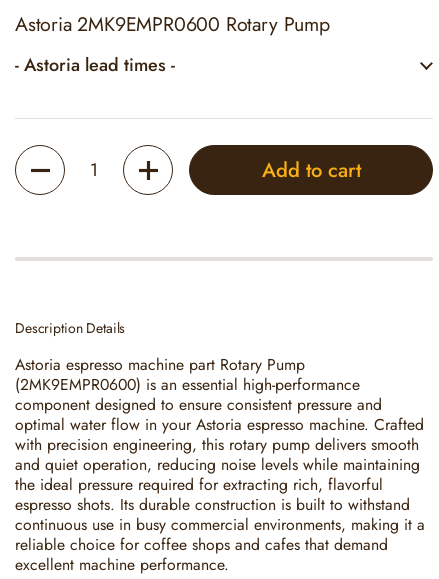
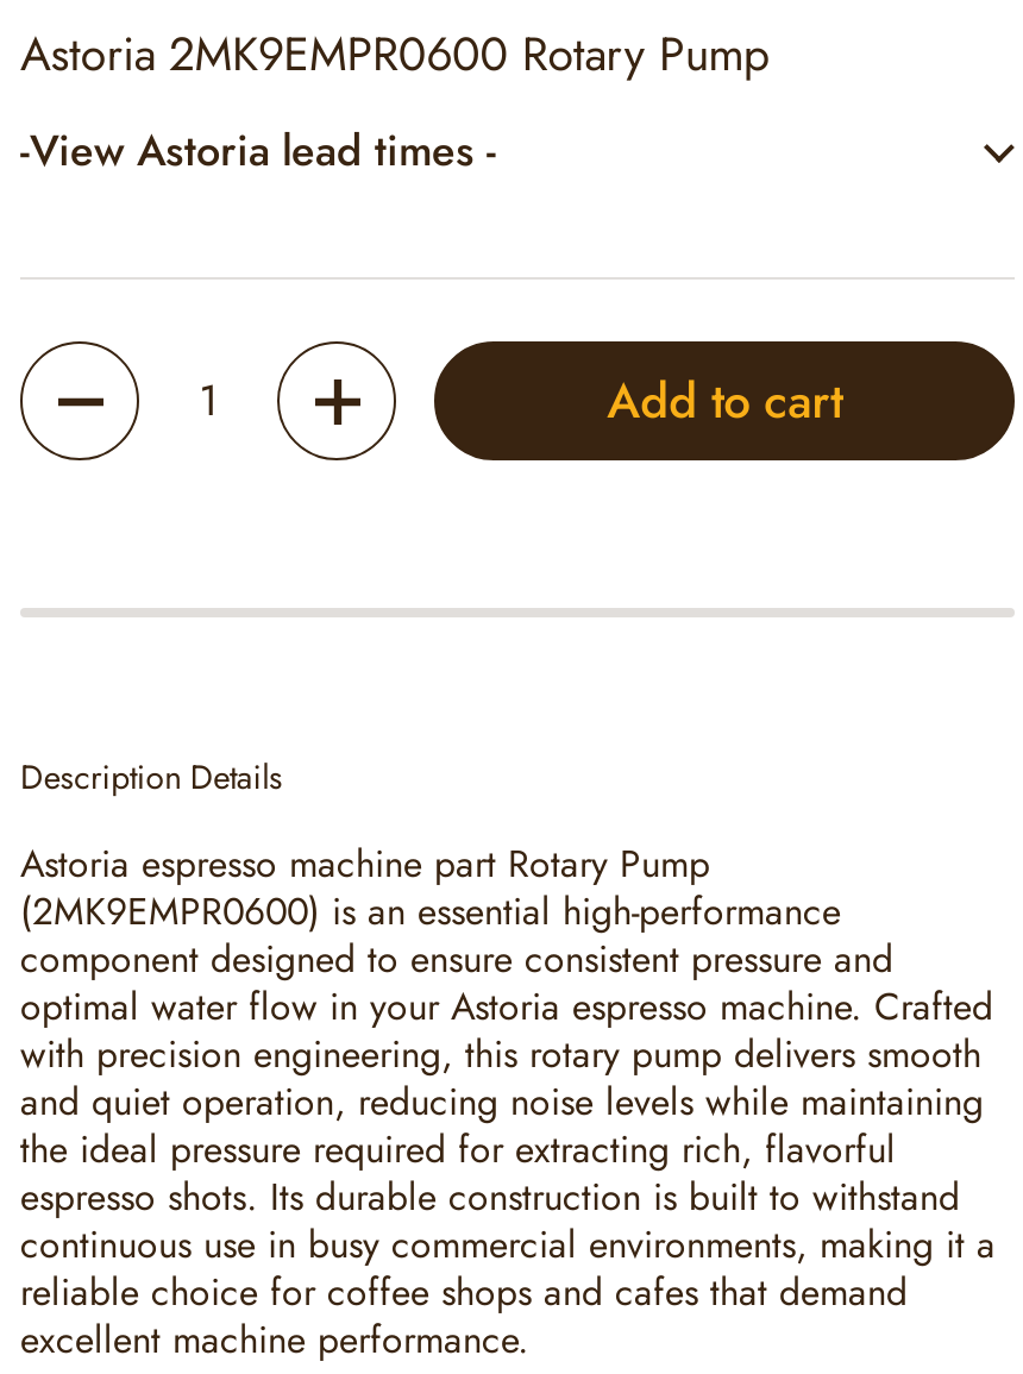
- - Astoria lead times -
+ -View Astoria lead times -
